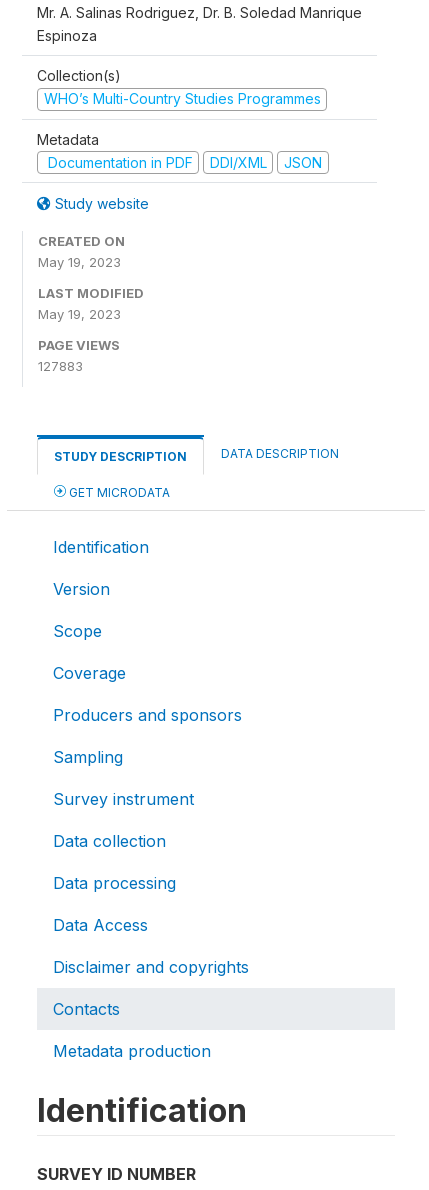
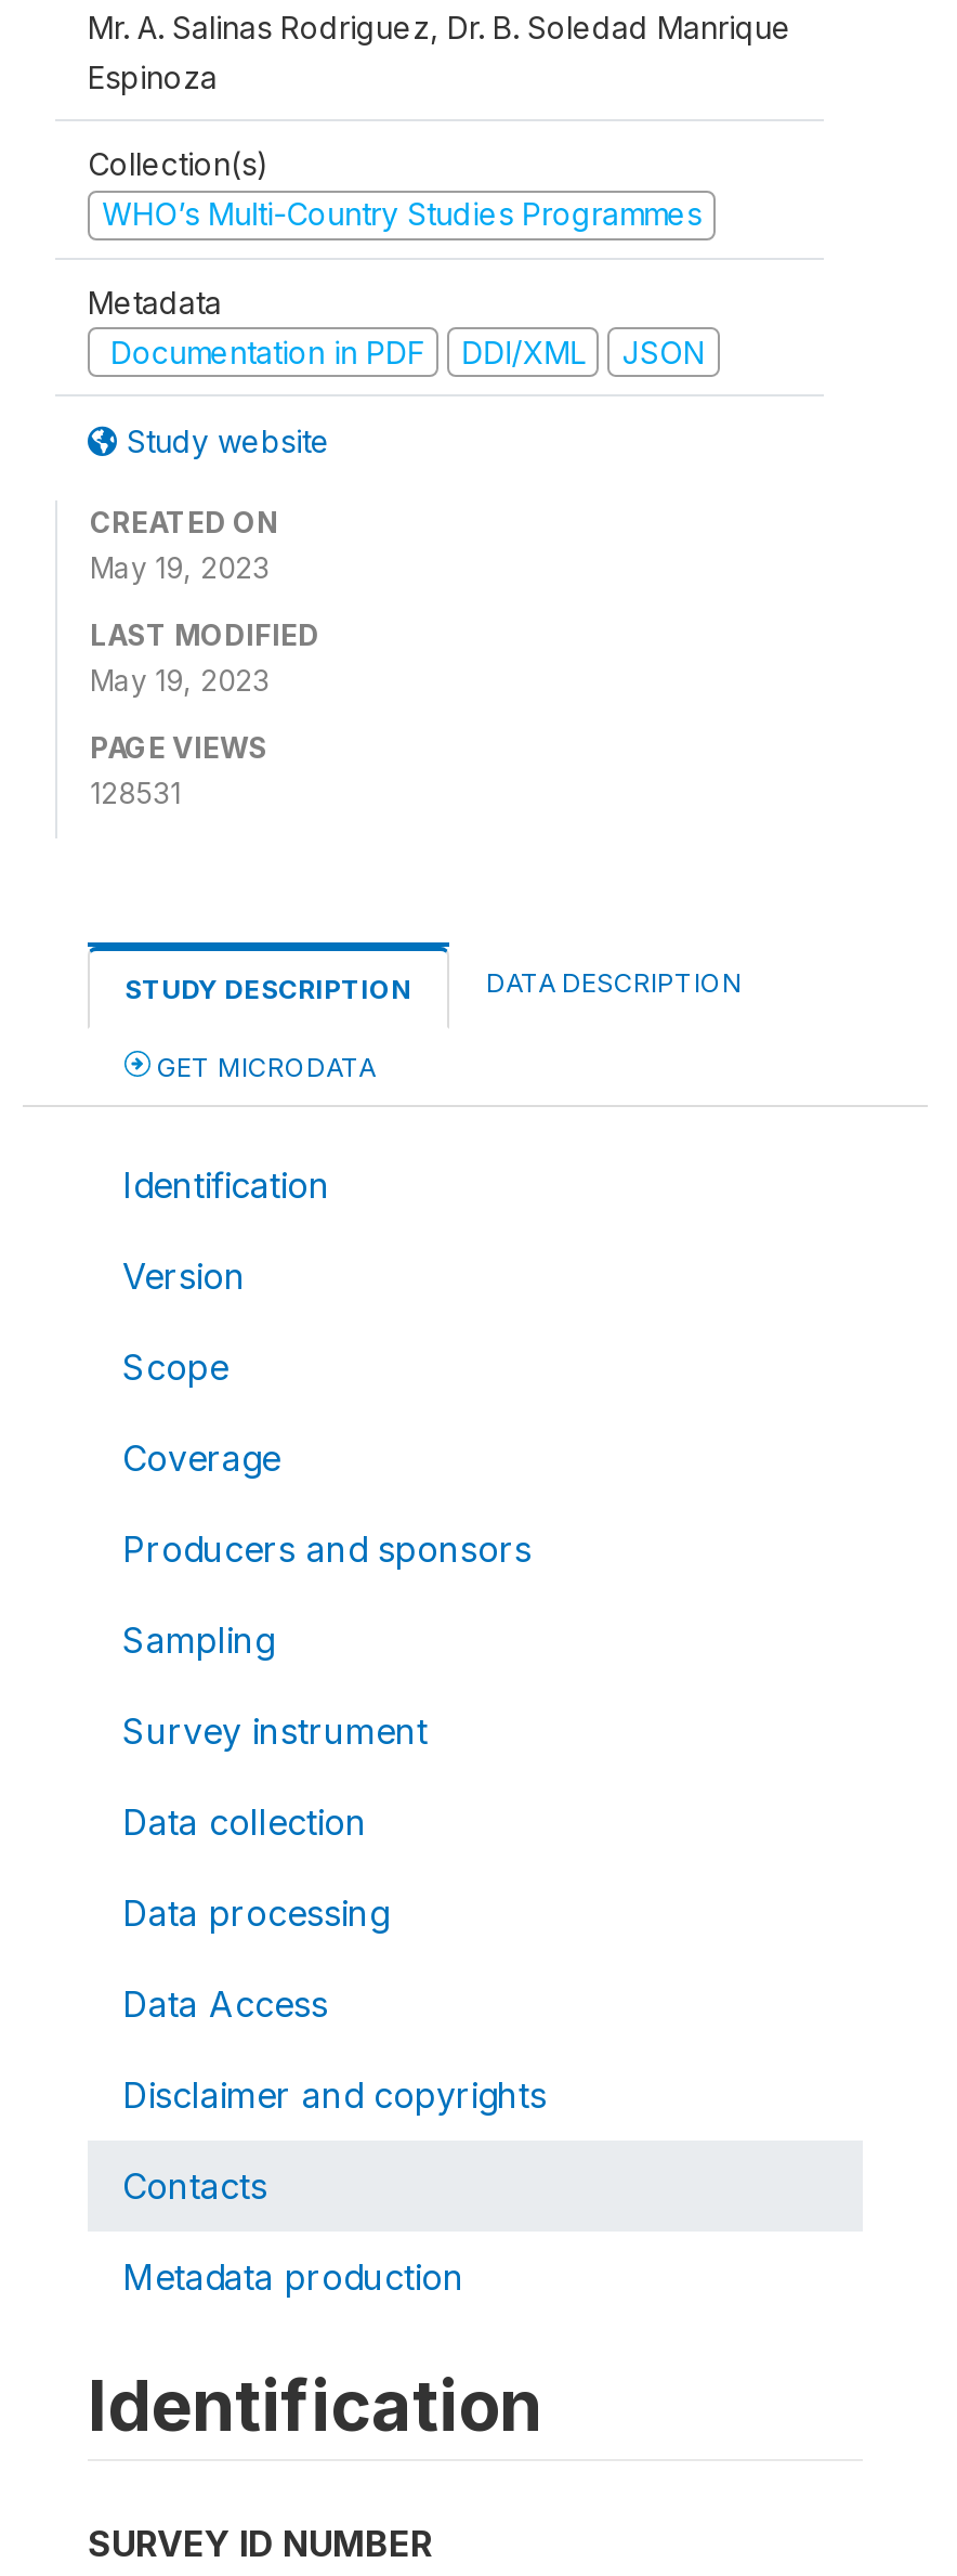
- 127883
+ 128531
